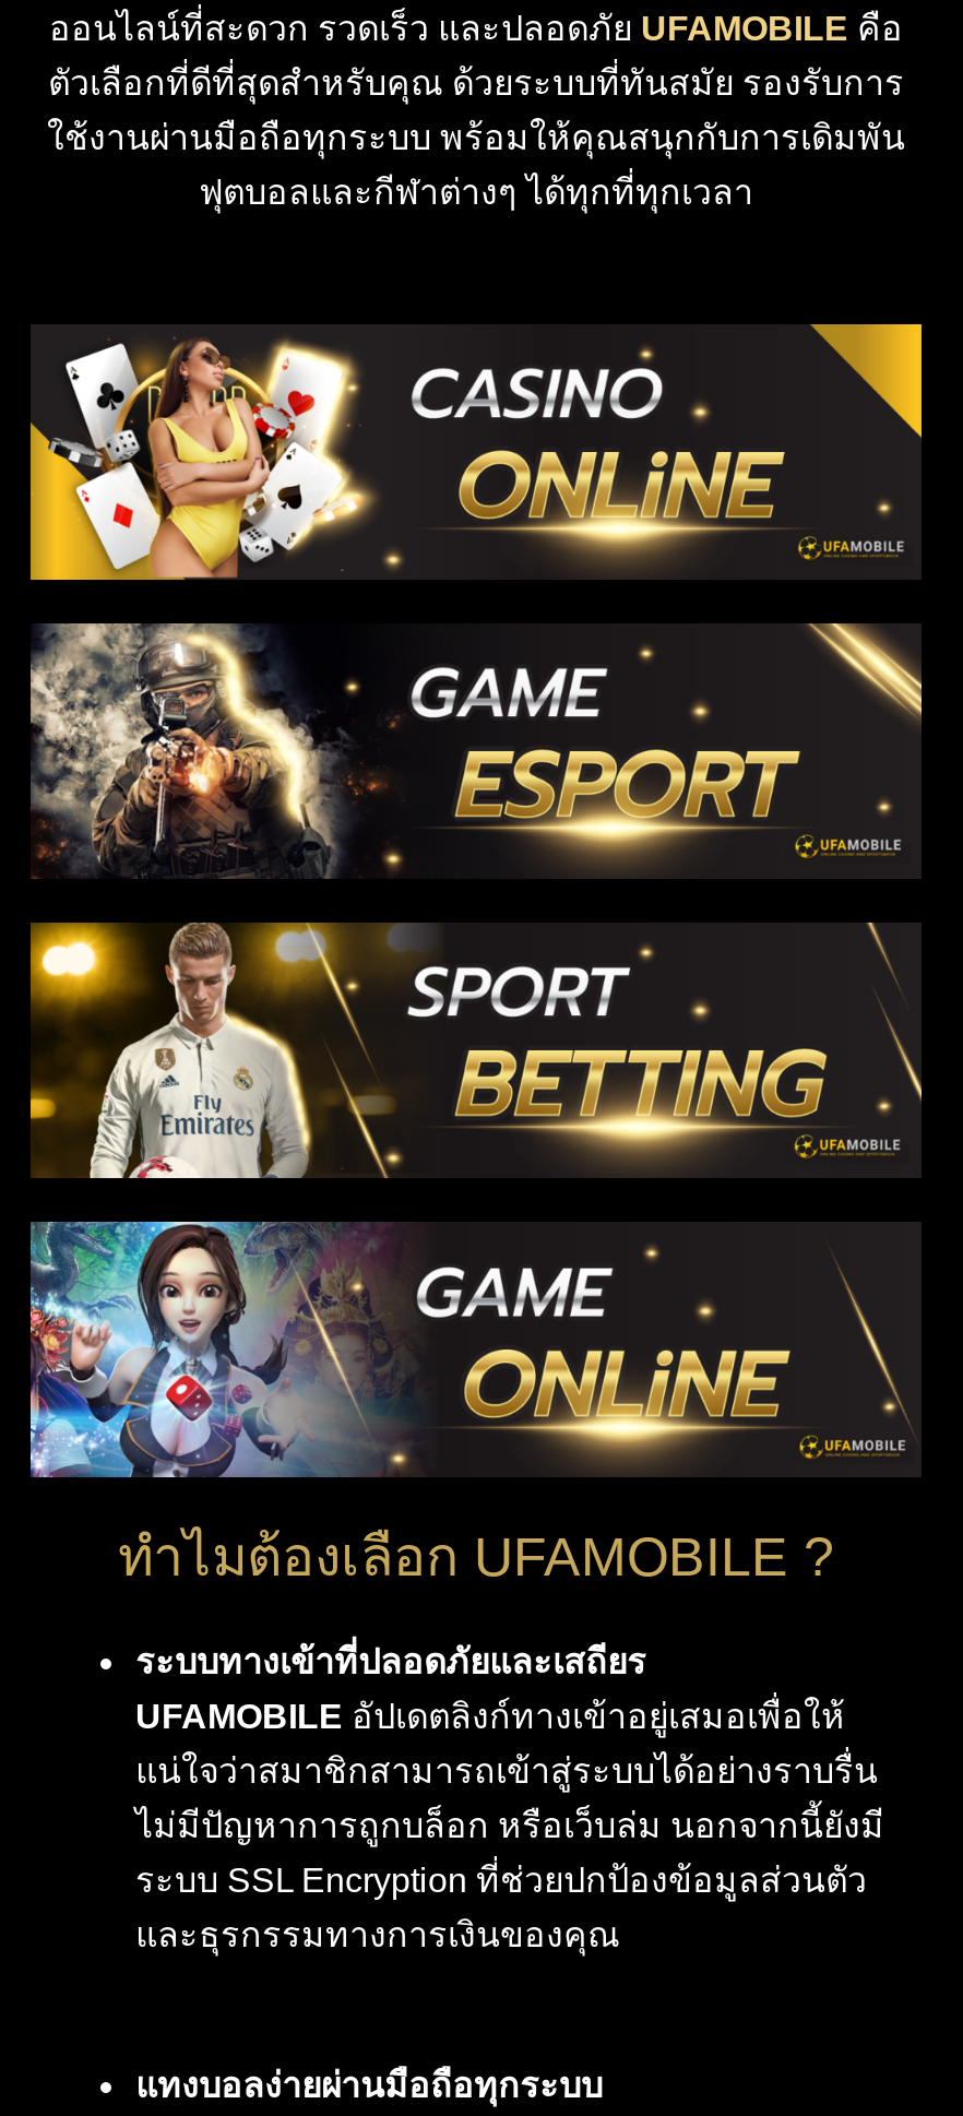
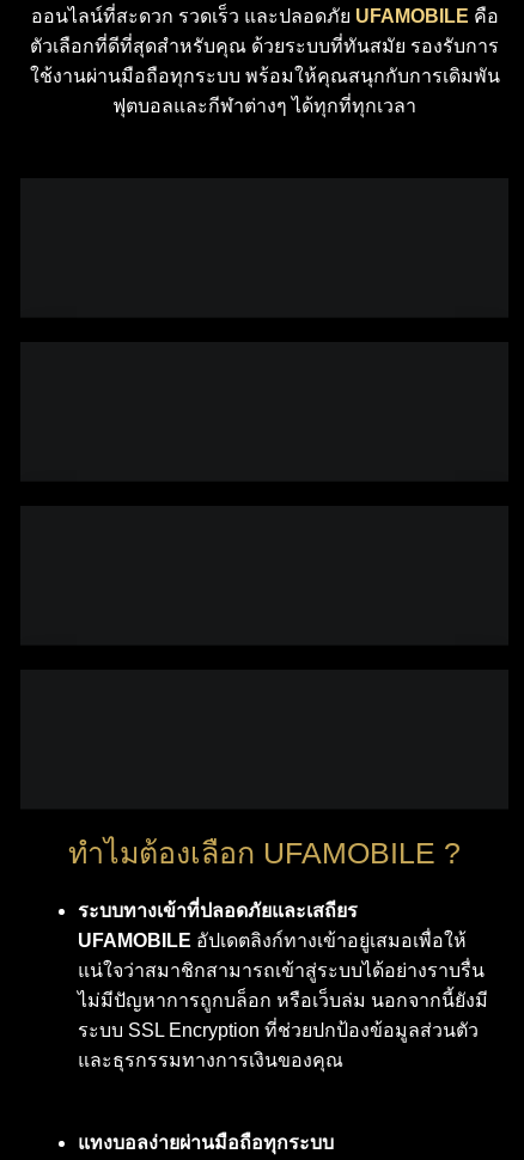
- [image]

- [image]

- [image]

- [image]
